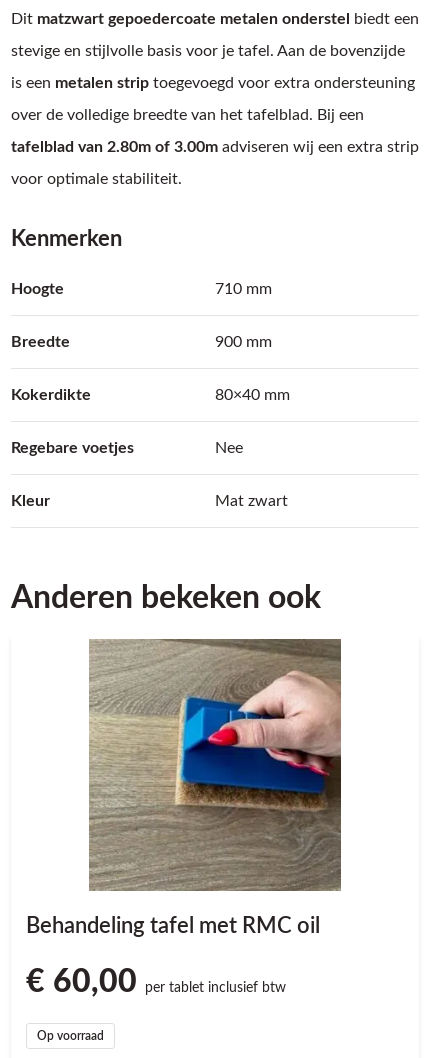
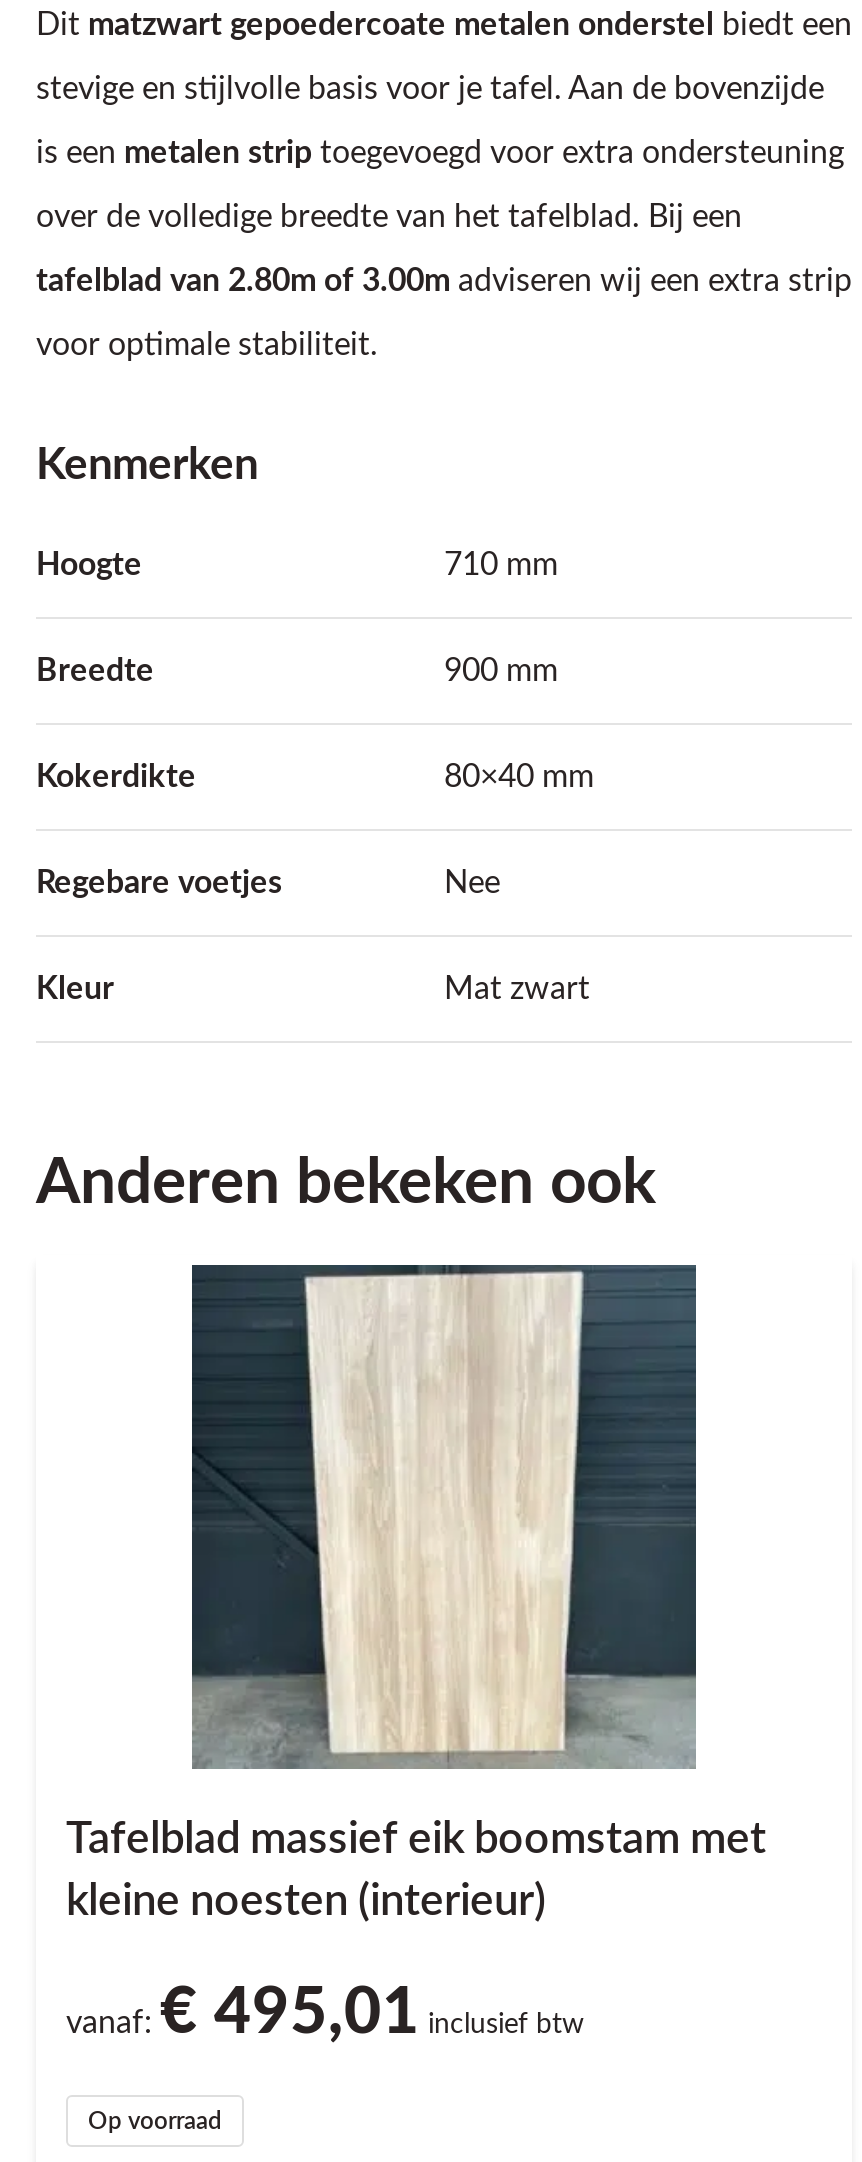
- [image]
- Behandeling tafel met RMC oil
+ [image]
+ Tafelblad massief eik boomstam met
+ kleine noesten (interieur)

- €60,00 per tablet inclusief btw
+ vanaf: €495,01 inclusief btw
